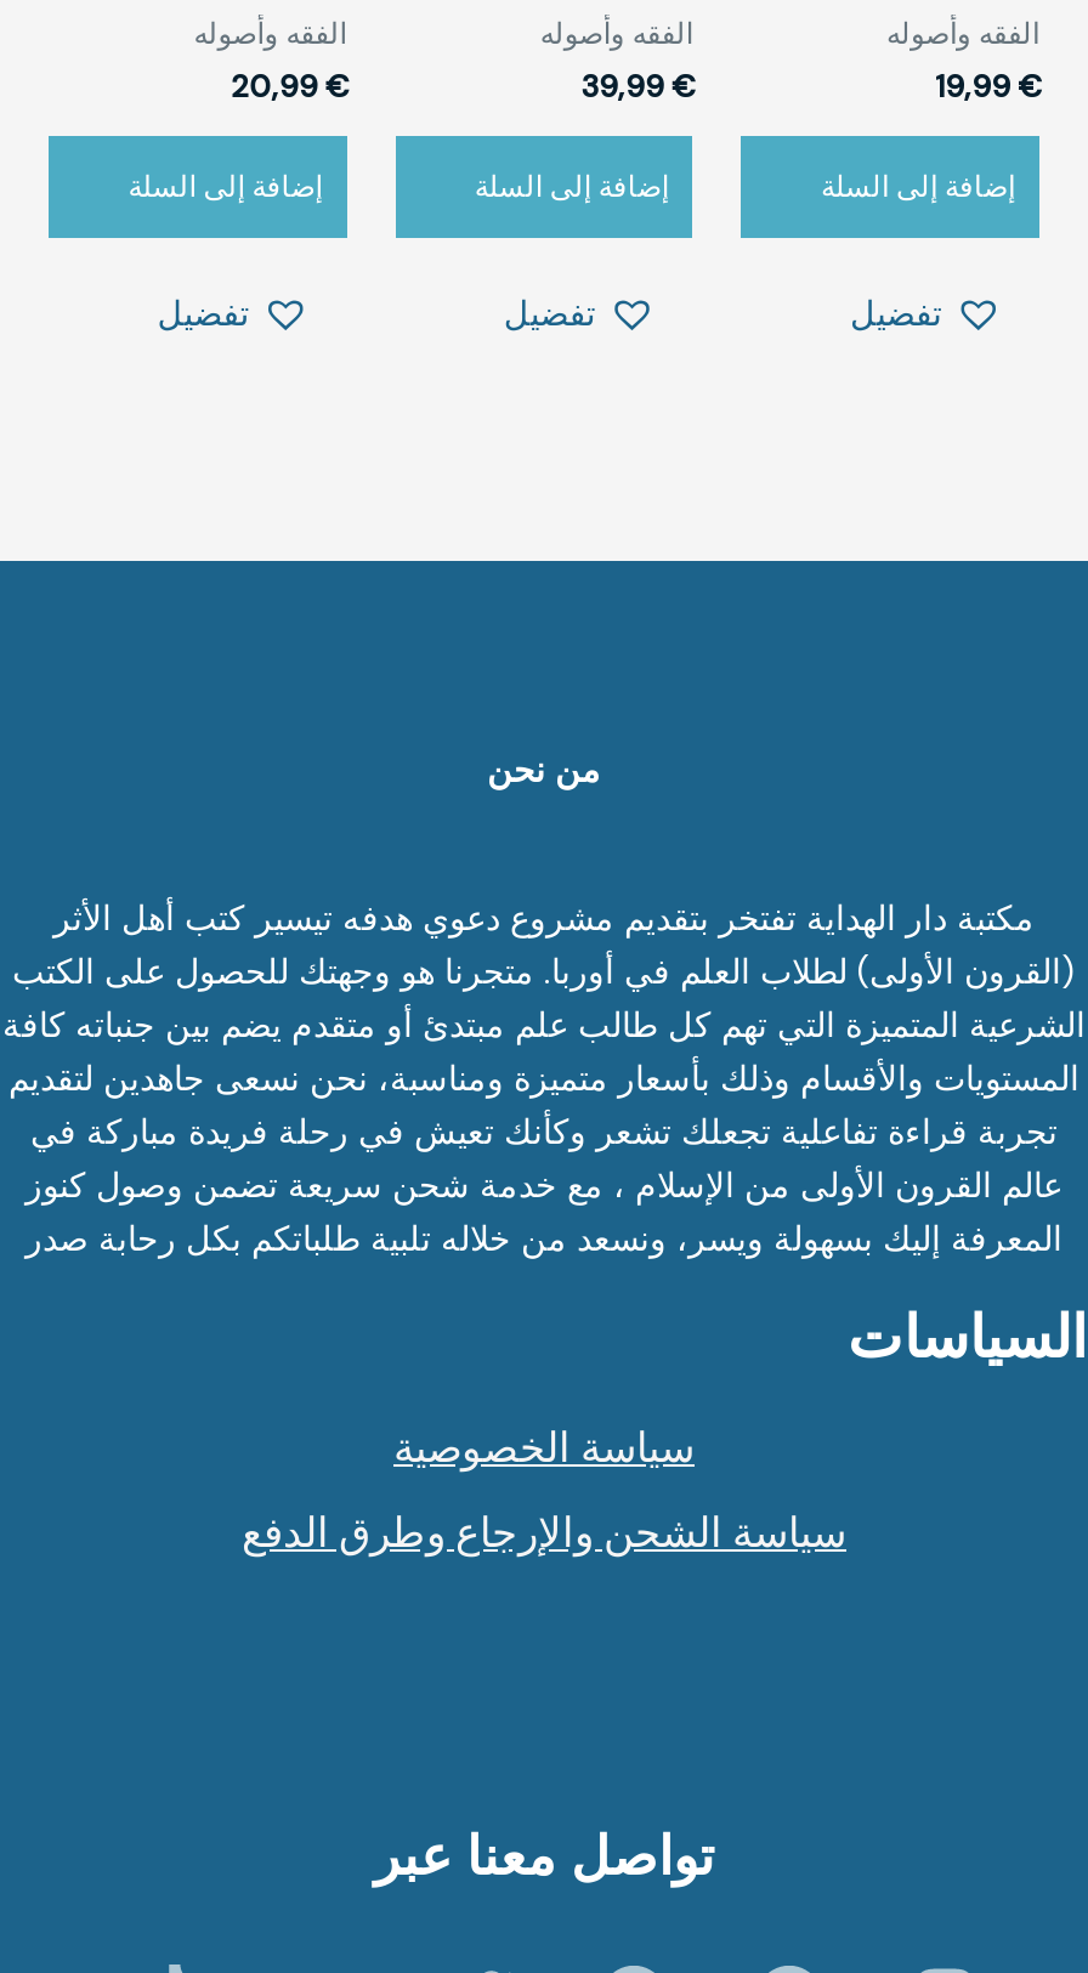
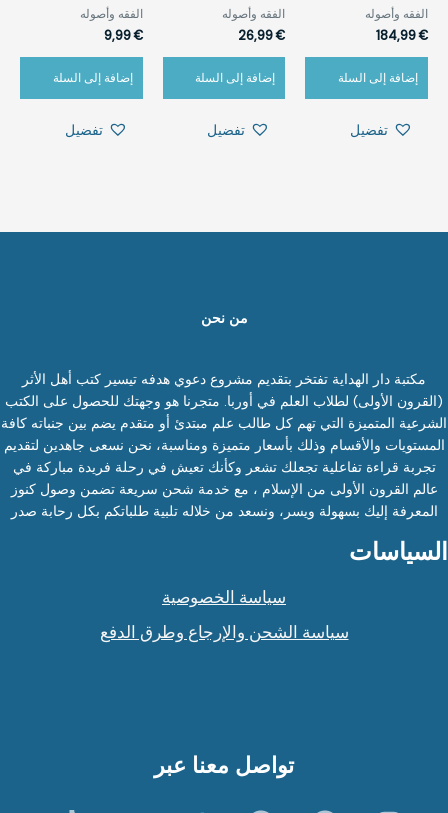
- 20,99 €
+ 9,99 €

- 39,99 €
+ 26,99 €

- 19,99 €
+ 184,99 €
